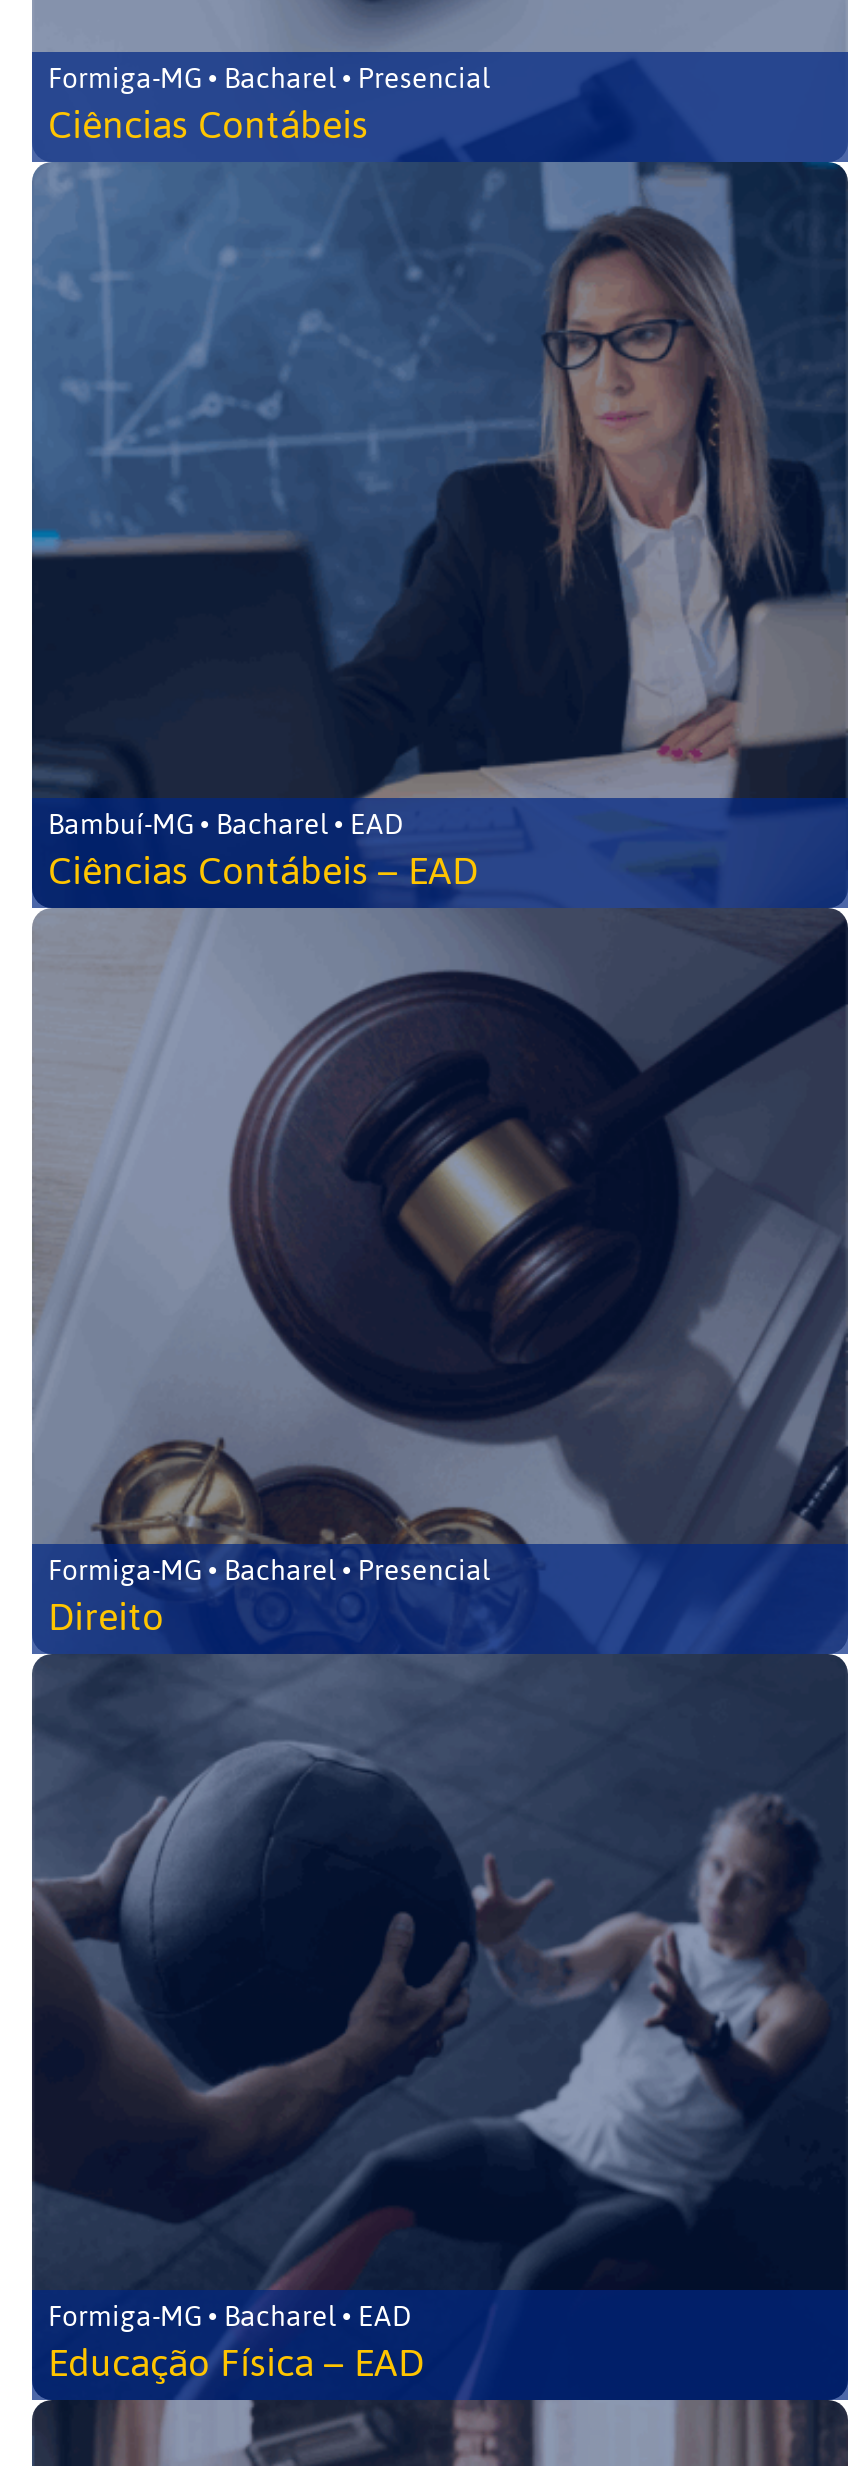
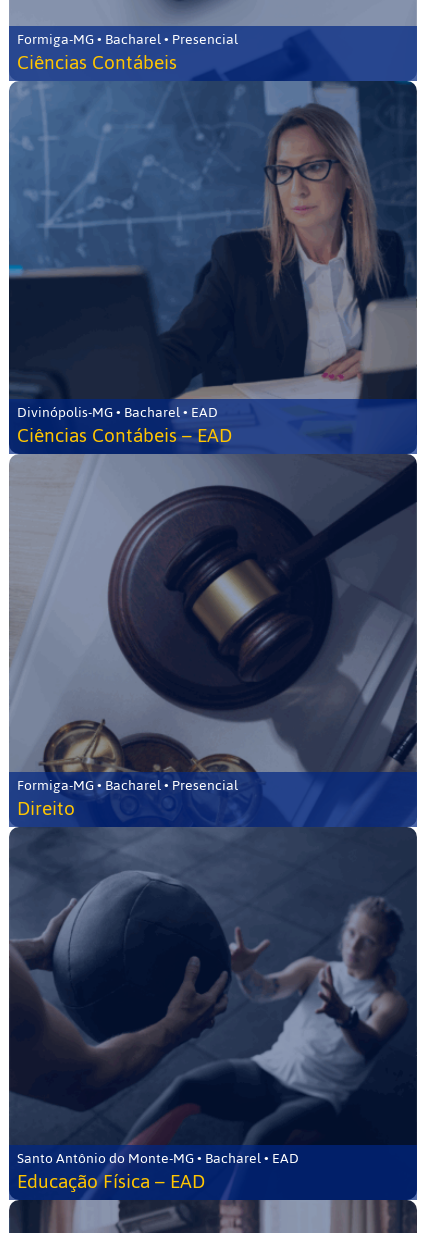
- Bambuí-MG • Bacharel • EAD
+ Divinópolis-MG • Bacharel • EAD

- Formiga-MG • Bacharel • EAD
+ Santo Antônio do Monte-MG • Bacharel • EAD
